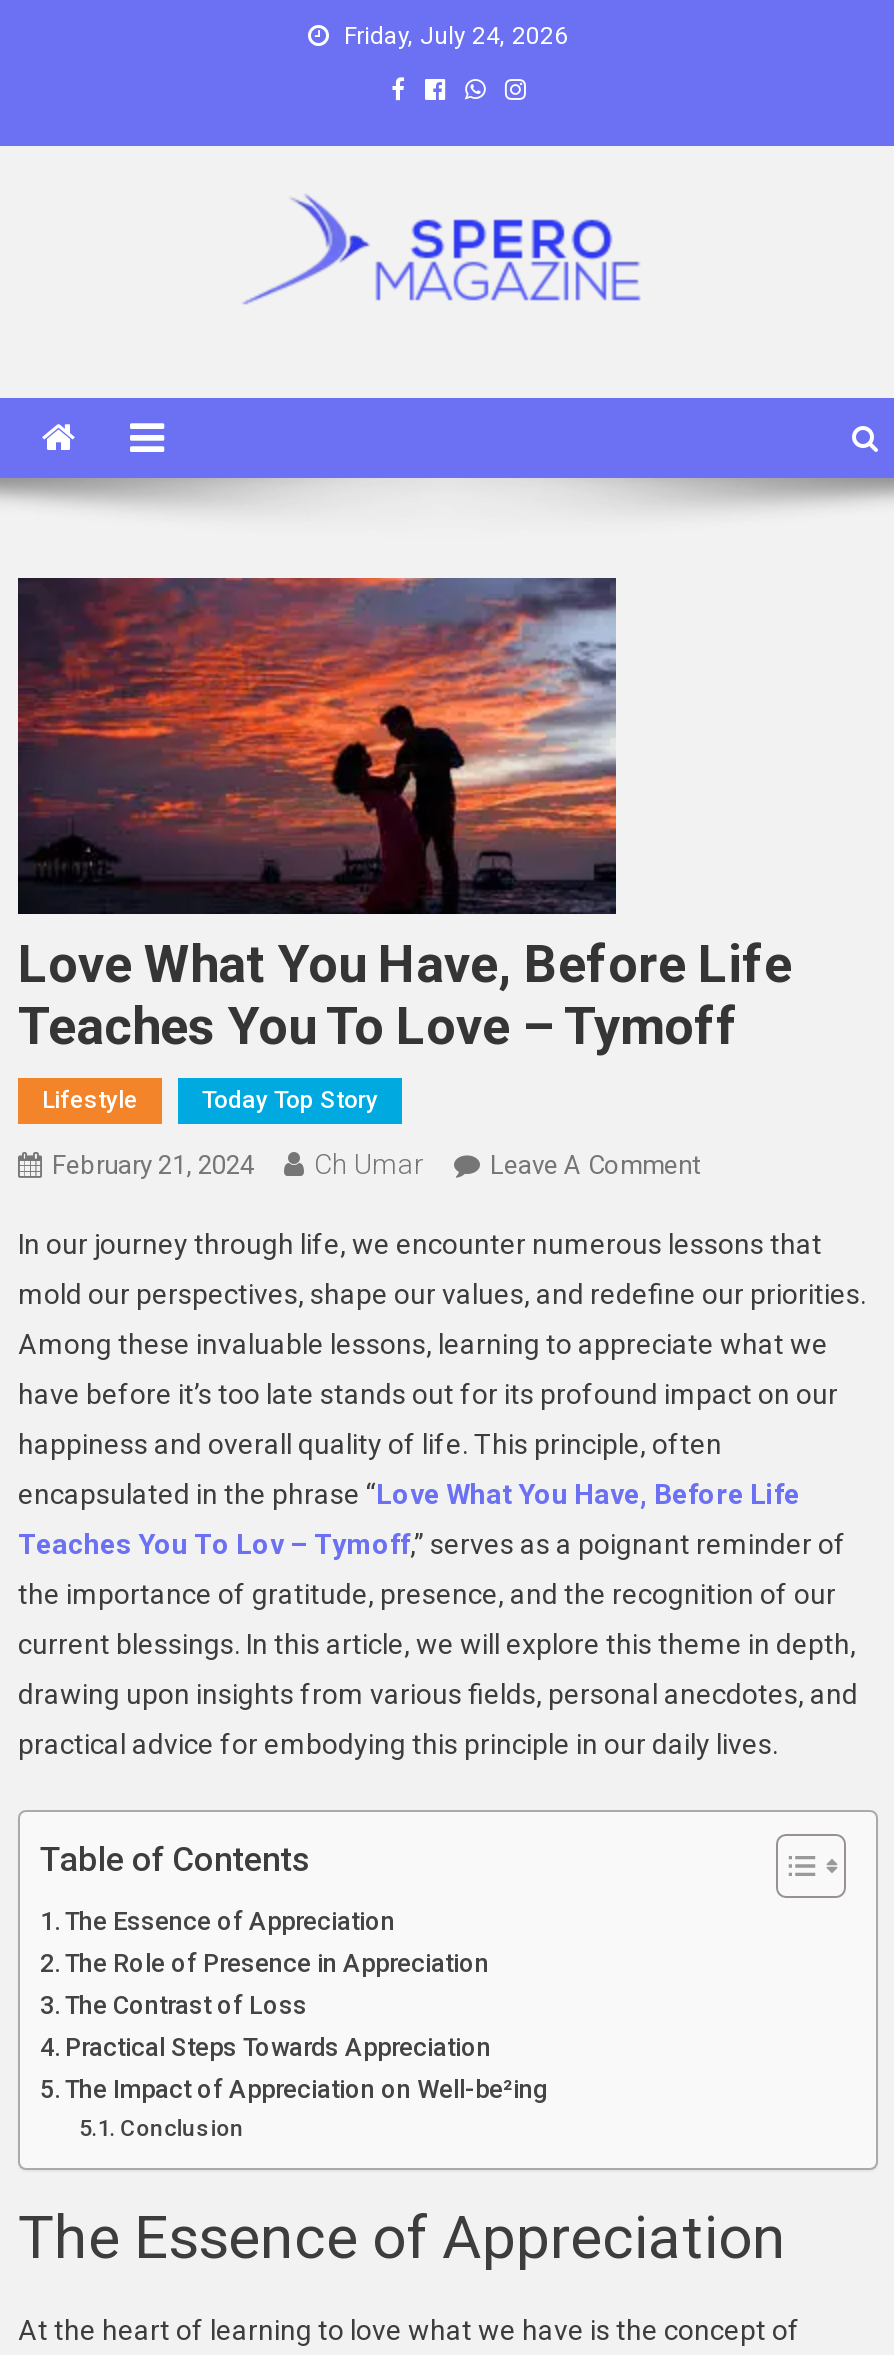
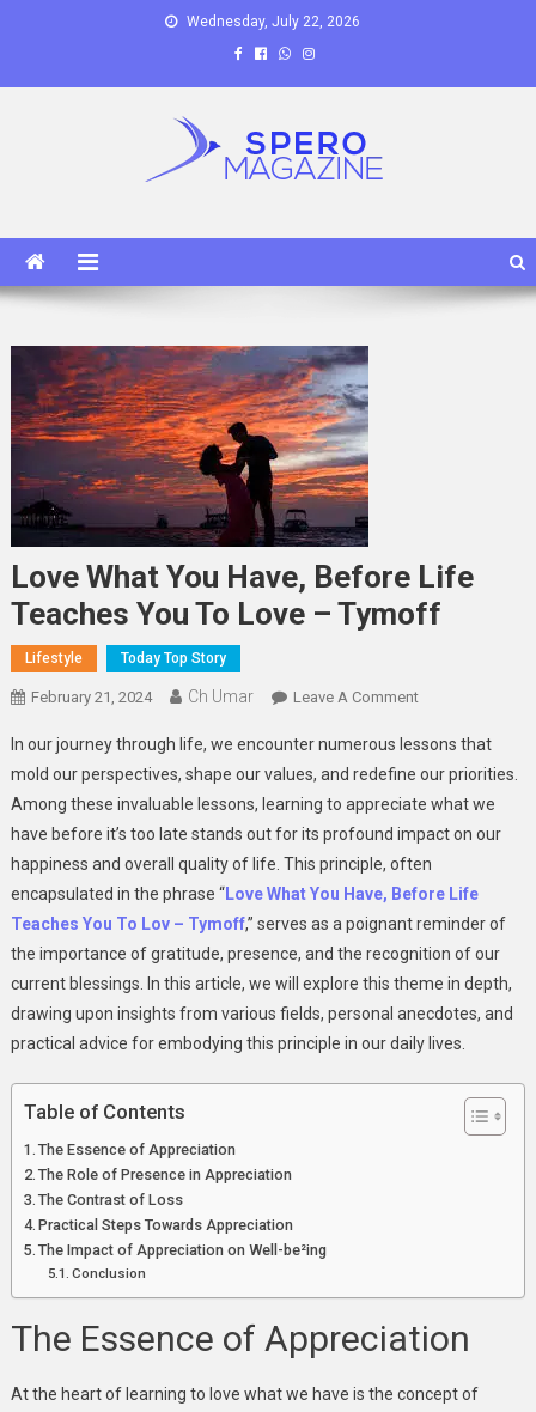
- Friday, July 24, 2026
+ Wednesday, July 22, 2026
